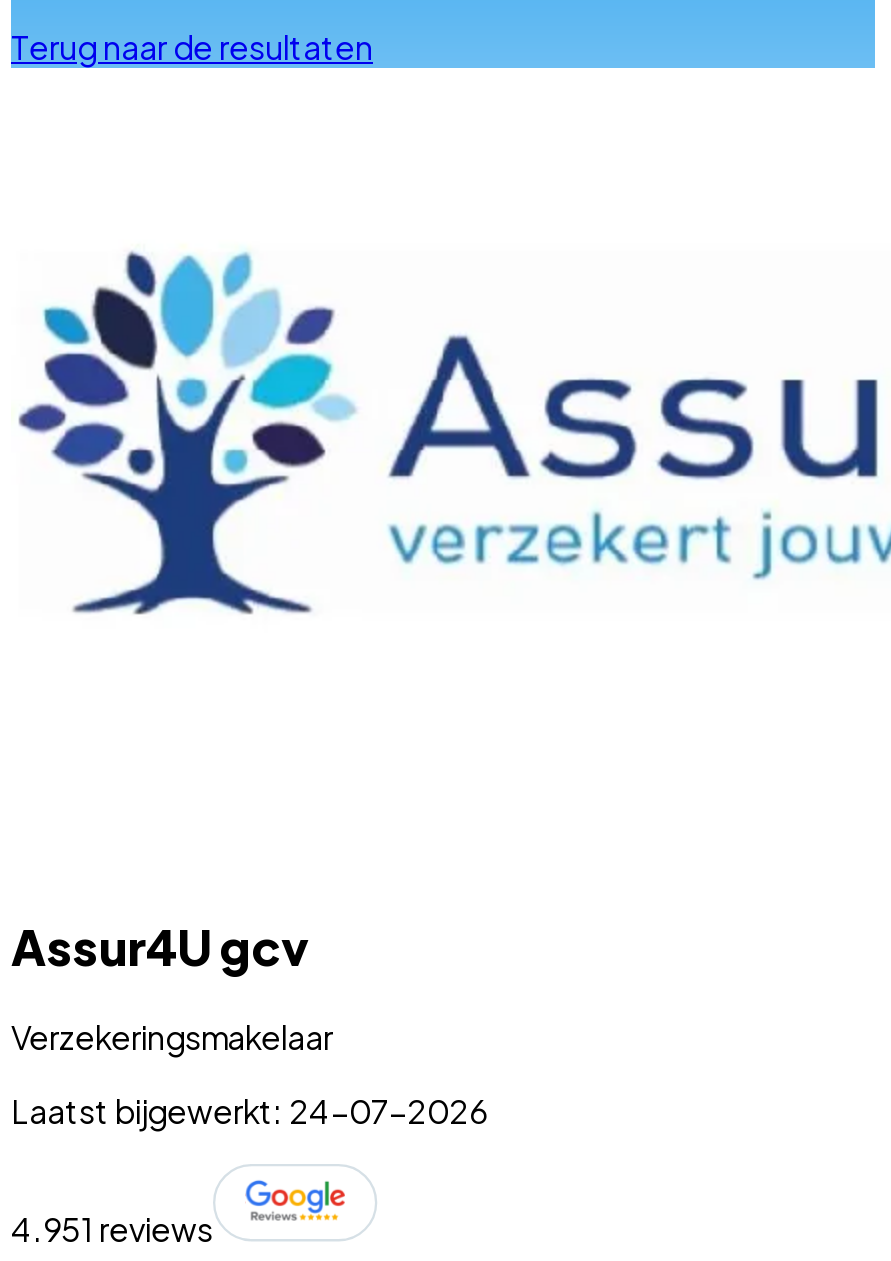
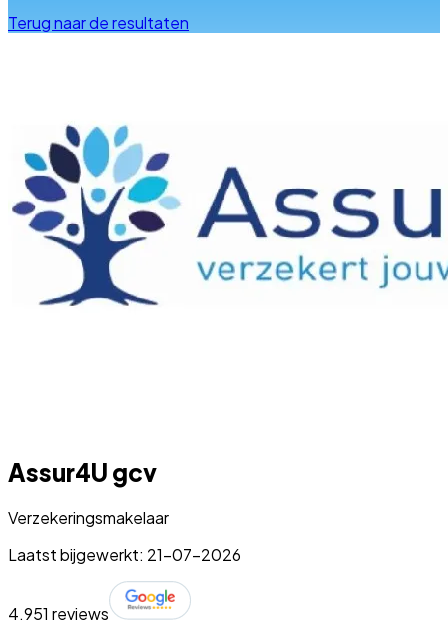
- Laatst bijgewerkt: 24-07-2026
+ Laatst bijgewerkt: 21-07-2026
